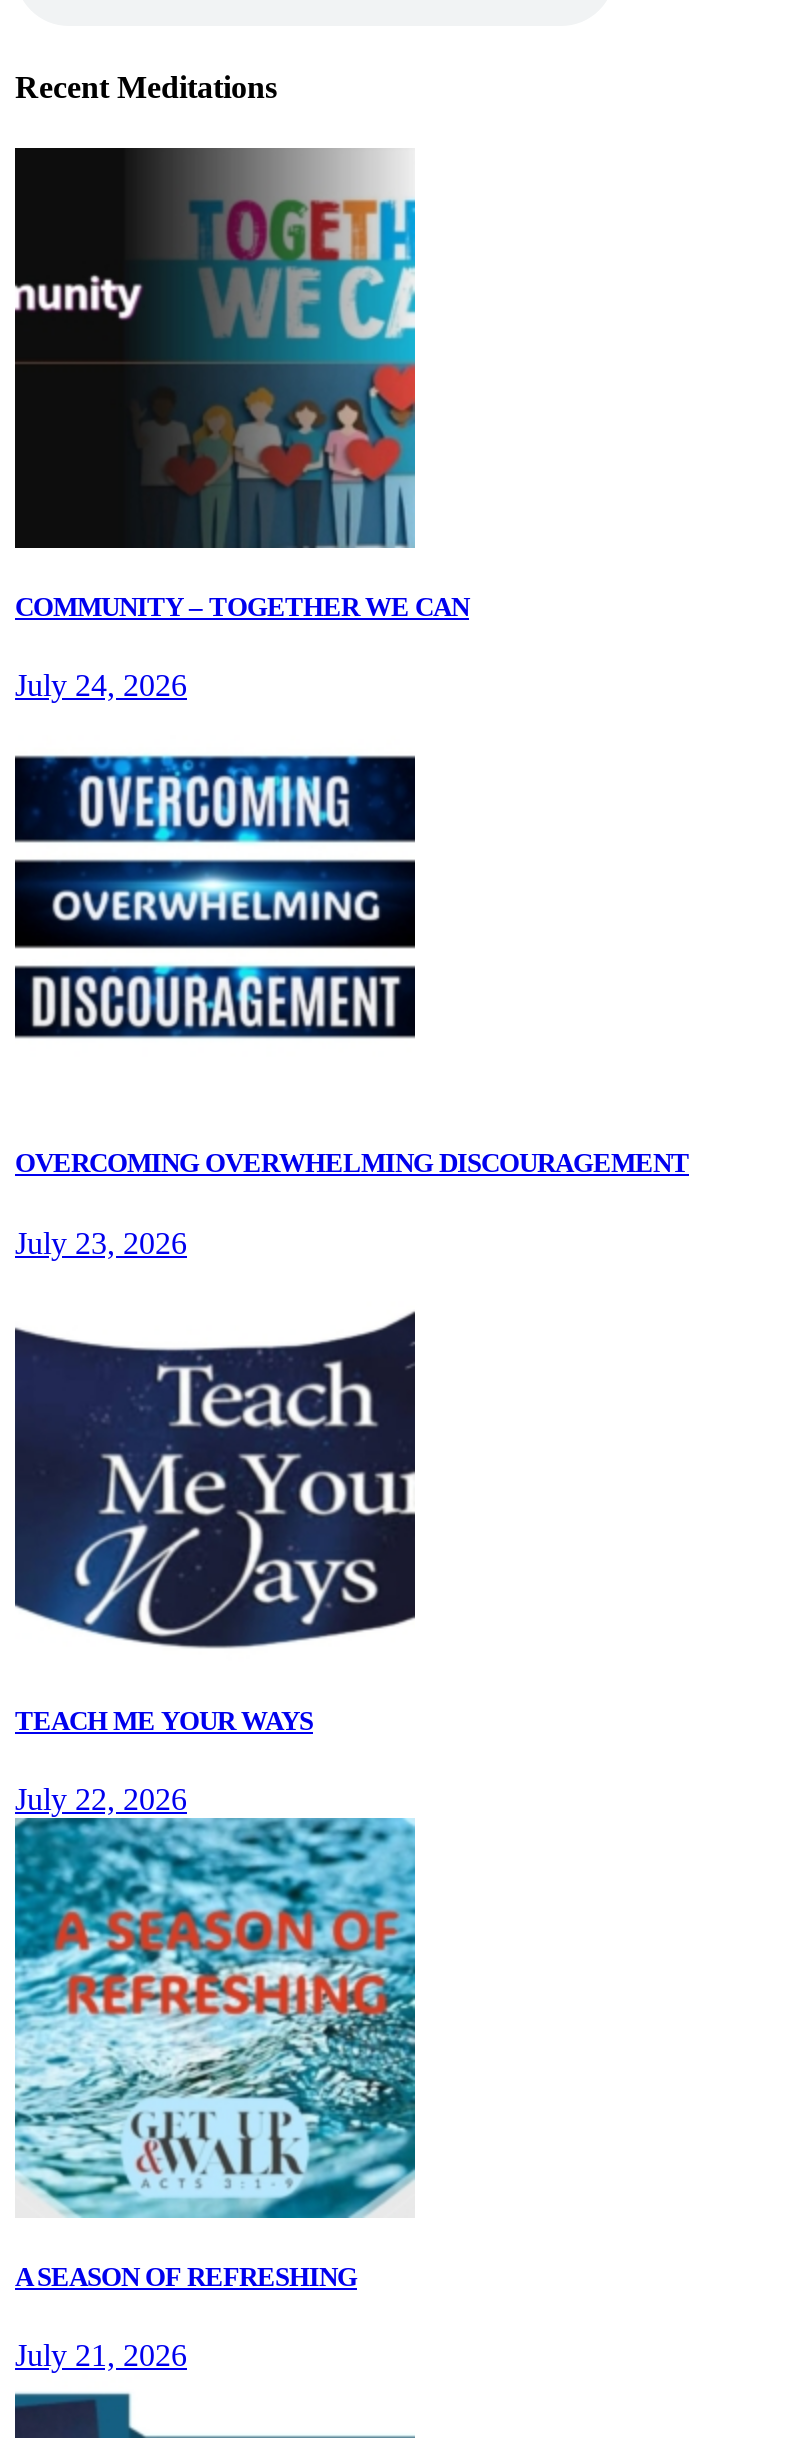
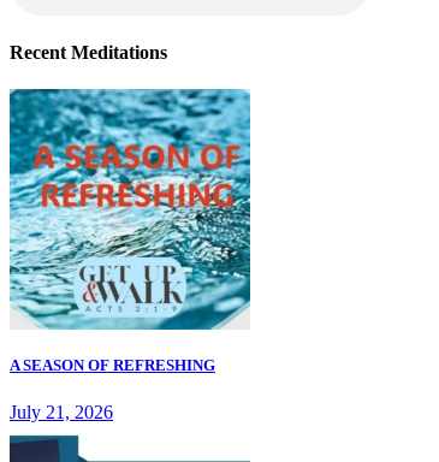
- [image]
- COMMUNITY – TOGETHER WE CAN
- July 24, 2026

- [image]

- [image]

- [image]

- OVERCOMING OVERWHELMING DISCOURAGEMENT
- July 23, 2026

- [image]
- TEACH ME YOUR WAYS
- July 22, 2026
